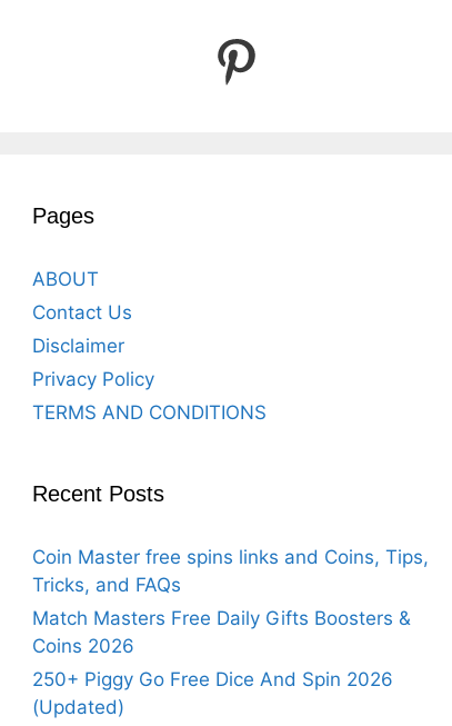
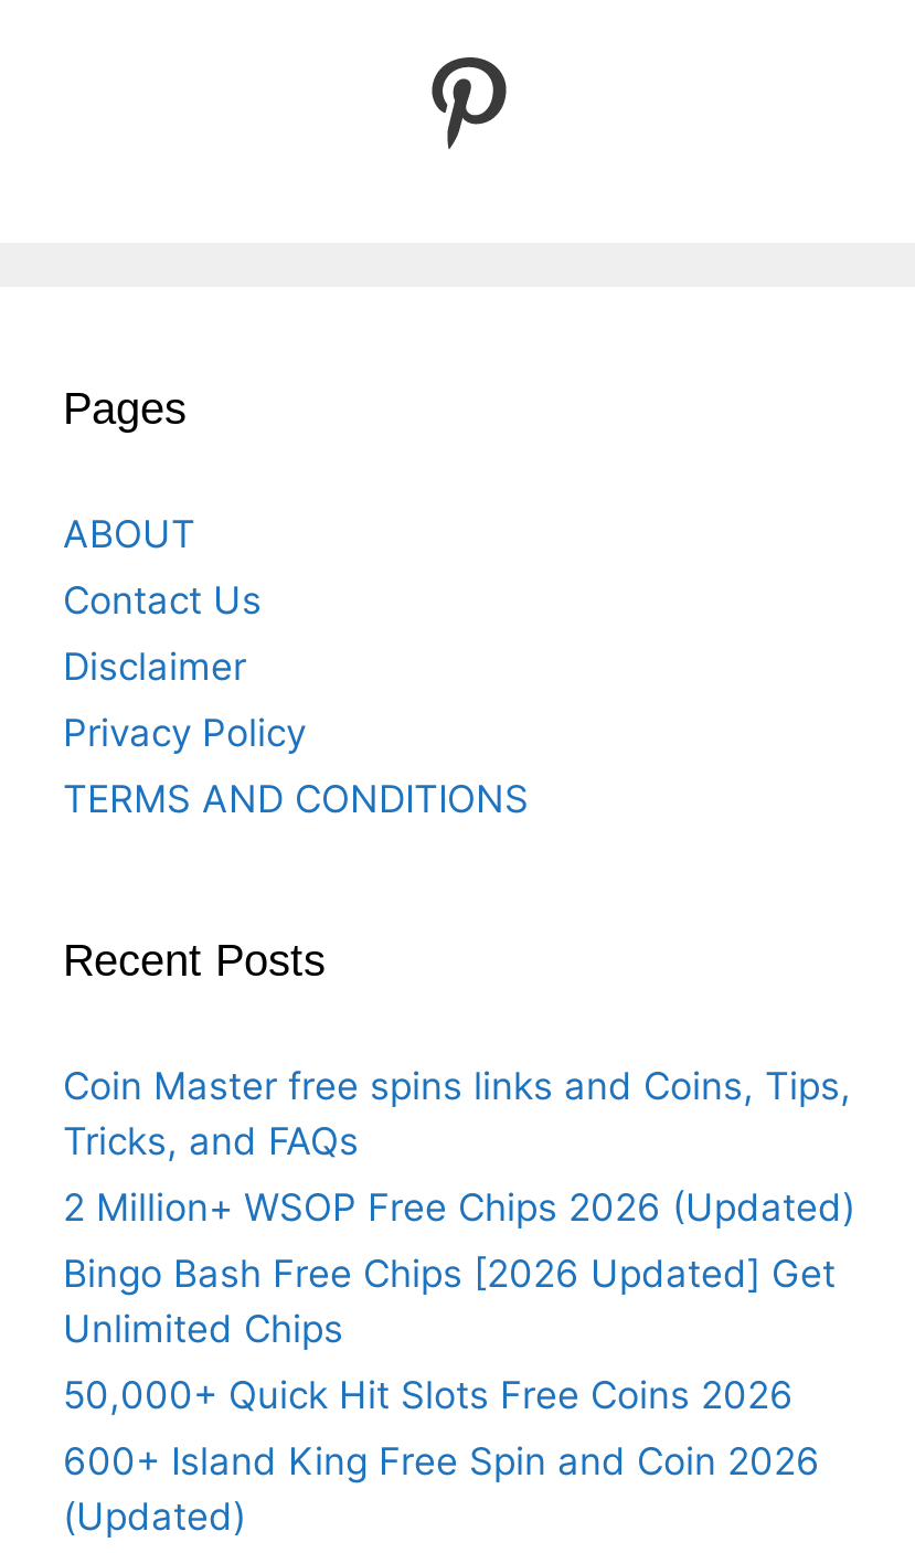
- Match Masters Free Daily Gifts Boosters &
- Coins 2026
- 250+ Piggy Go Free Dice And Spin 2026
+ 2 Million+ WSOP Free Chips 2026 (Updated)
+ Bingo Bash Free Chips [2026 Updated] Get
+ Unlimited Chips
+ 50,000+ Quick Hit Slots Free Coins 2026
+ 600+ Island King Free Spin and Coin 2026
